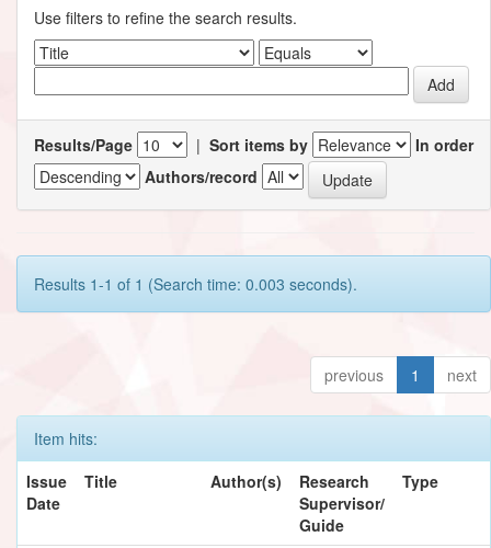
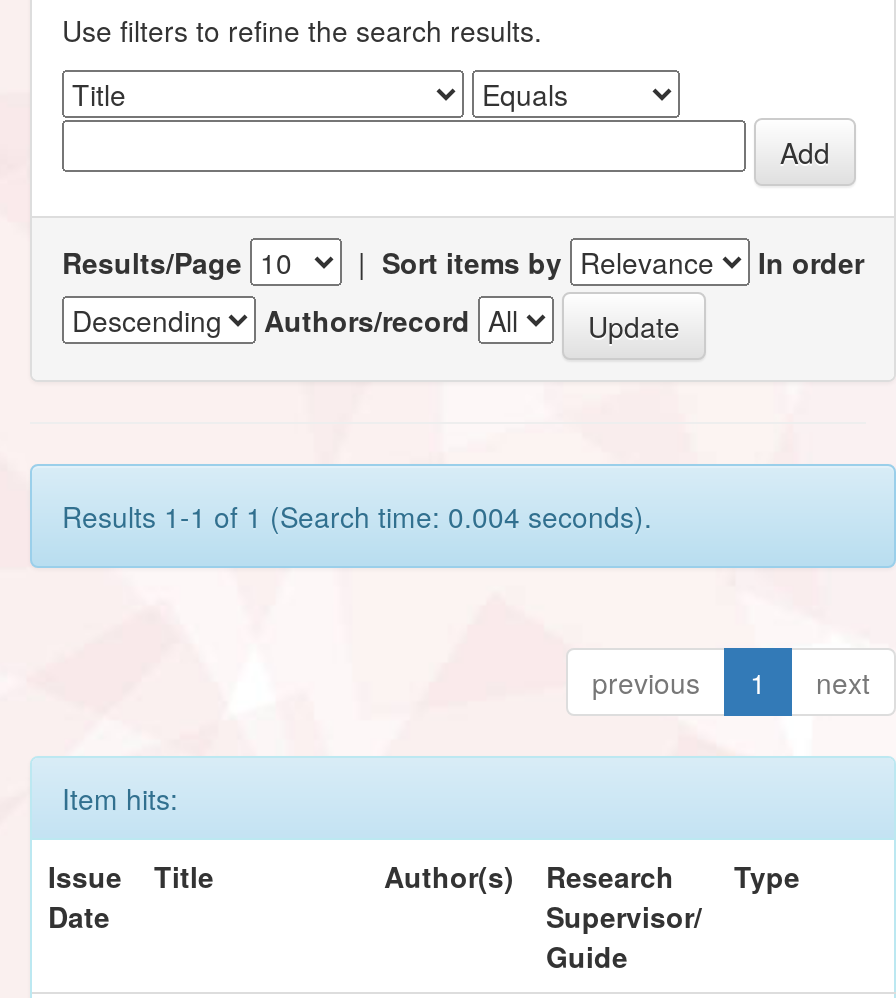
- Results 1-1 of 1 (Search time: 0.003 seconds).
+ Results 1-1 of 1 (Search time: 0.004 seconds).
